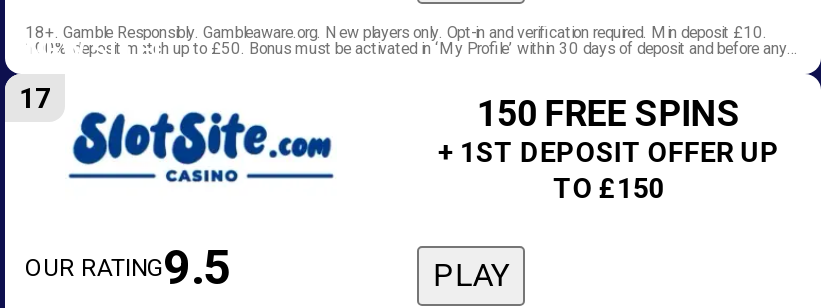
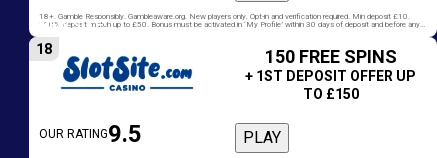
- 17
+ 18
